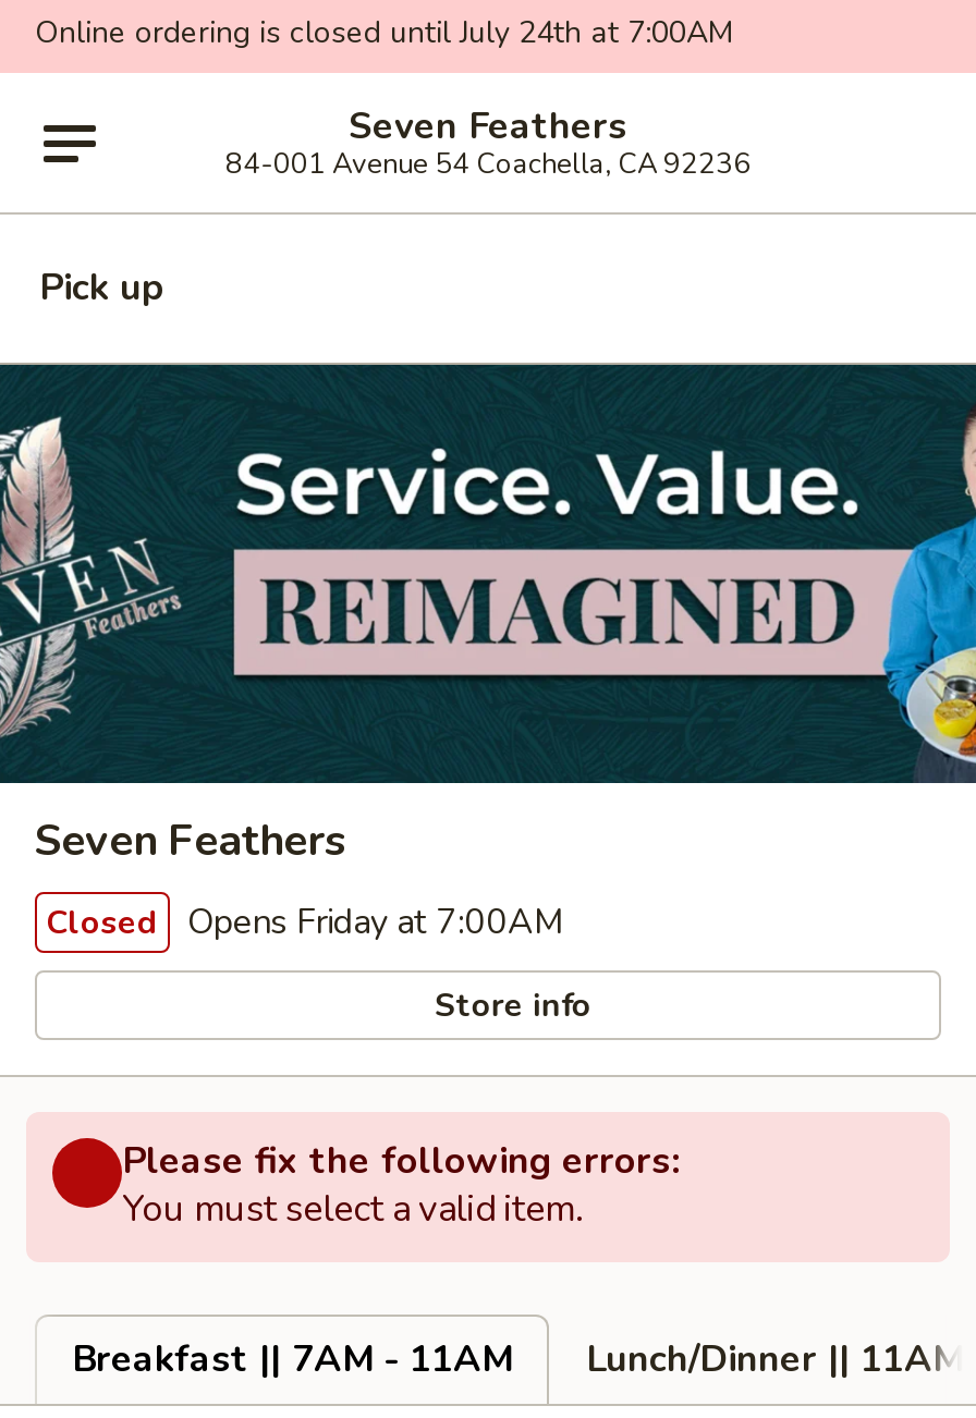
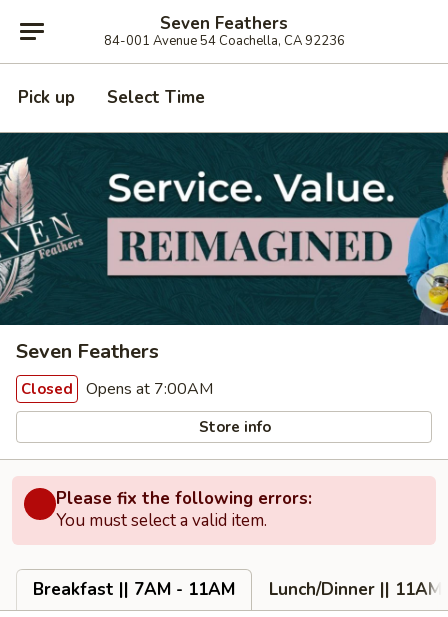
- Online ordering is closed until July 24th at 7:00AM

+ Select Time

- Closed Opens Friday at 7:00AM
+ Closed Opens at 7:00AM
